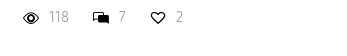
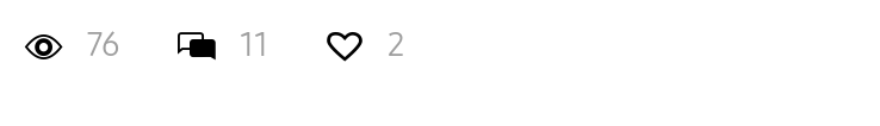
- 118
- 7
+ 76
+ 11
